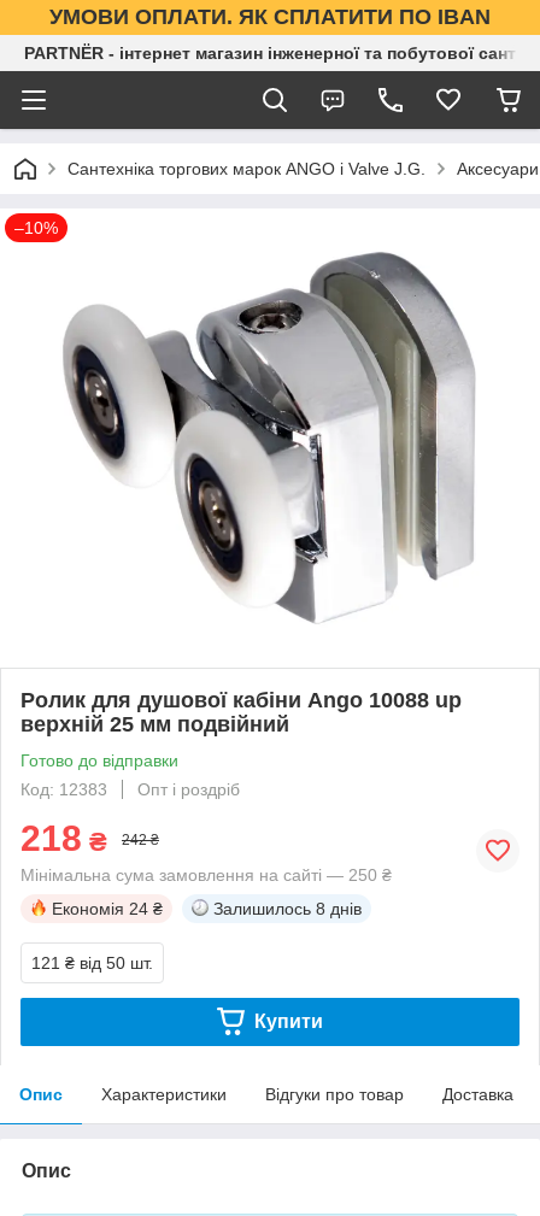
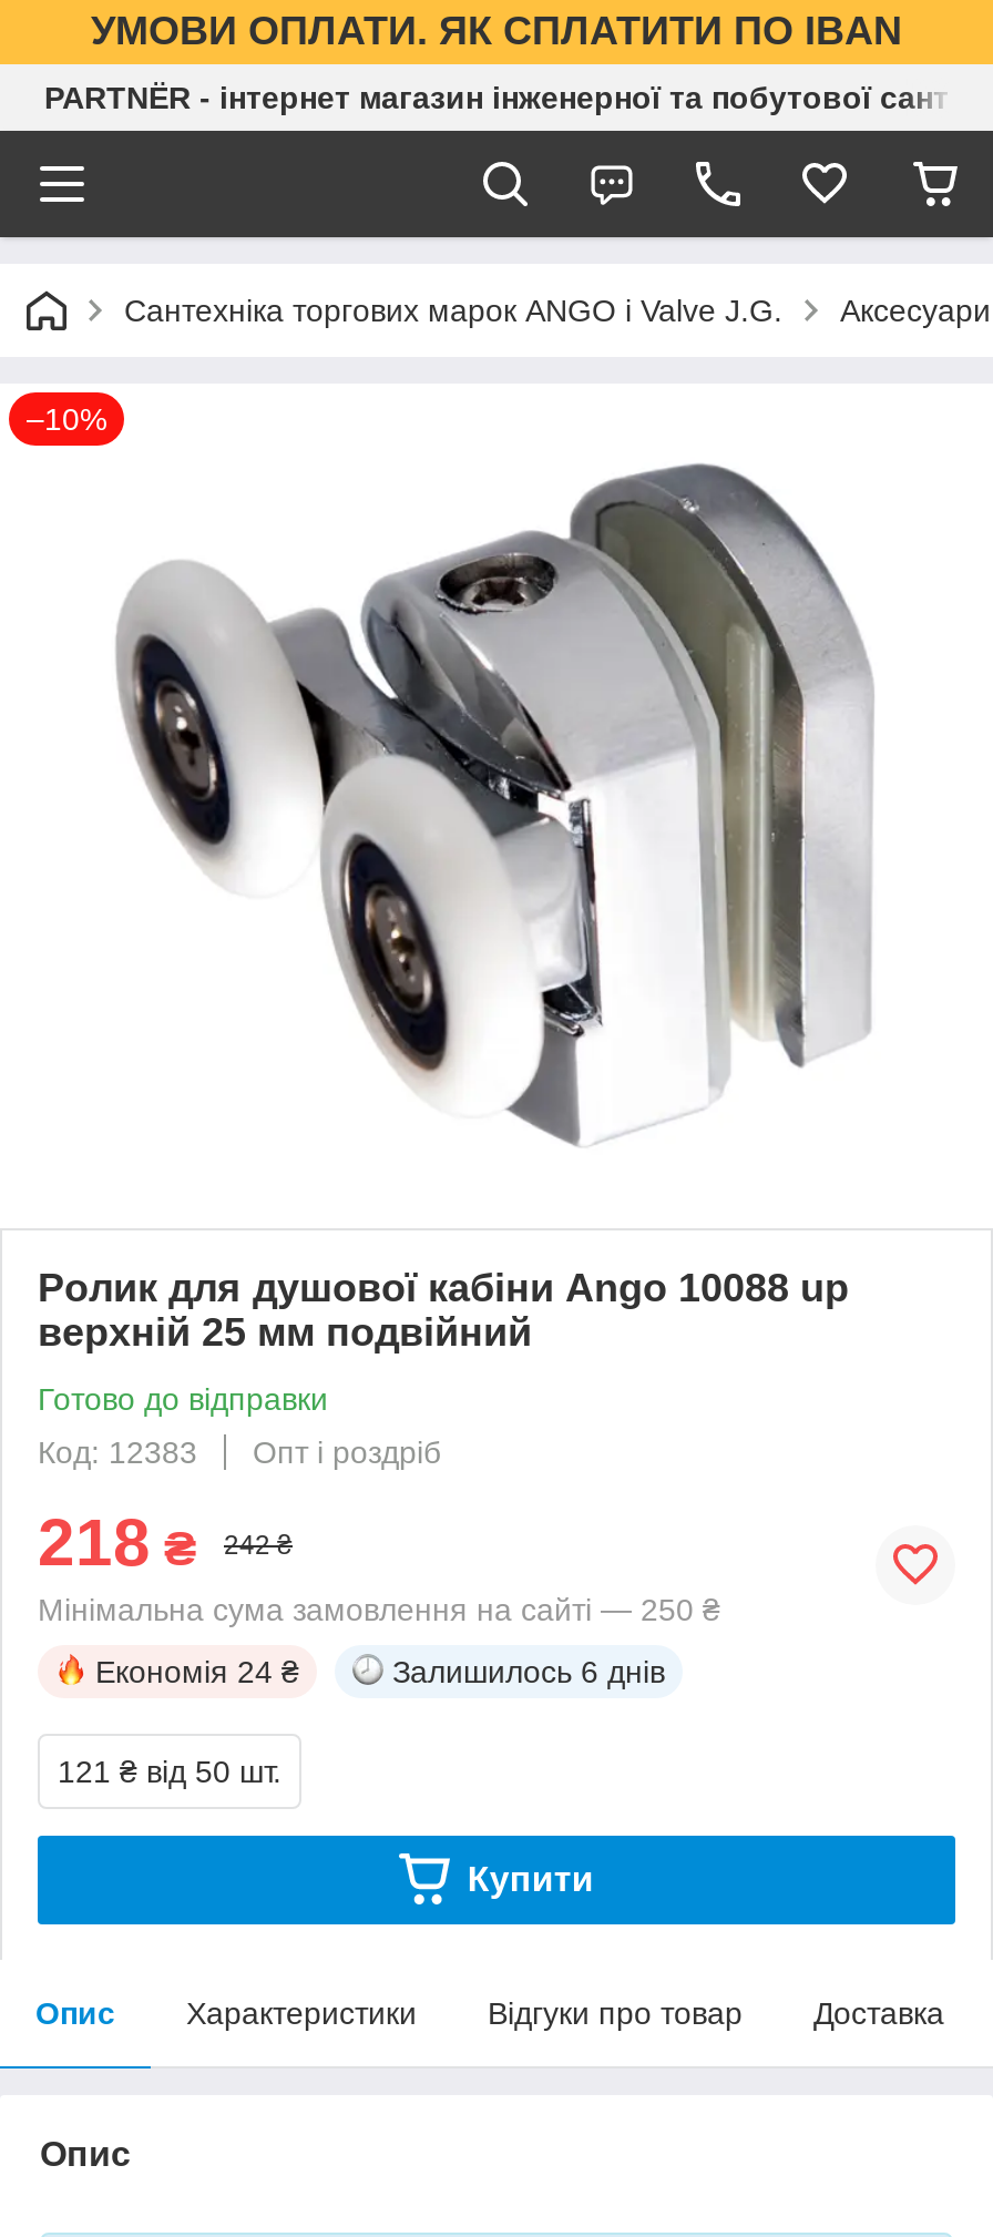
- Залишилось 8 днів
+ Залишилось 6 днів
